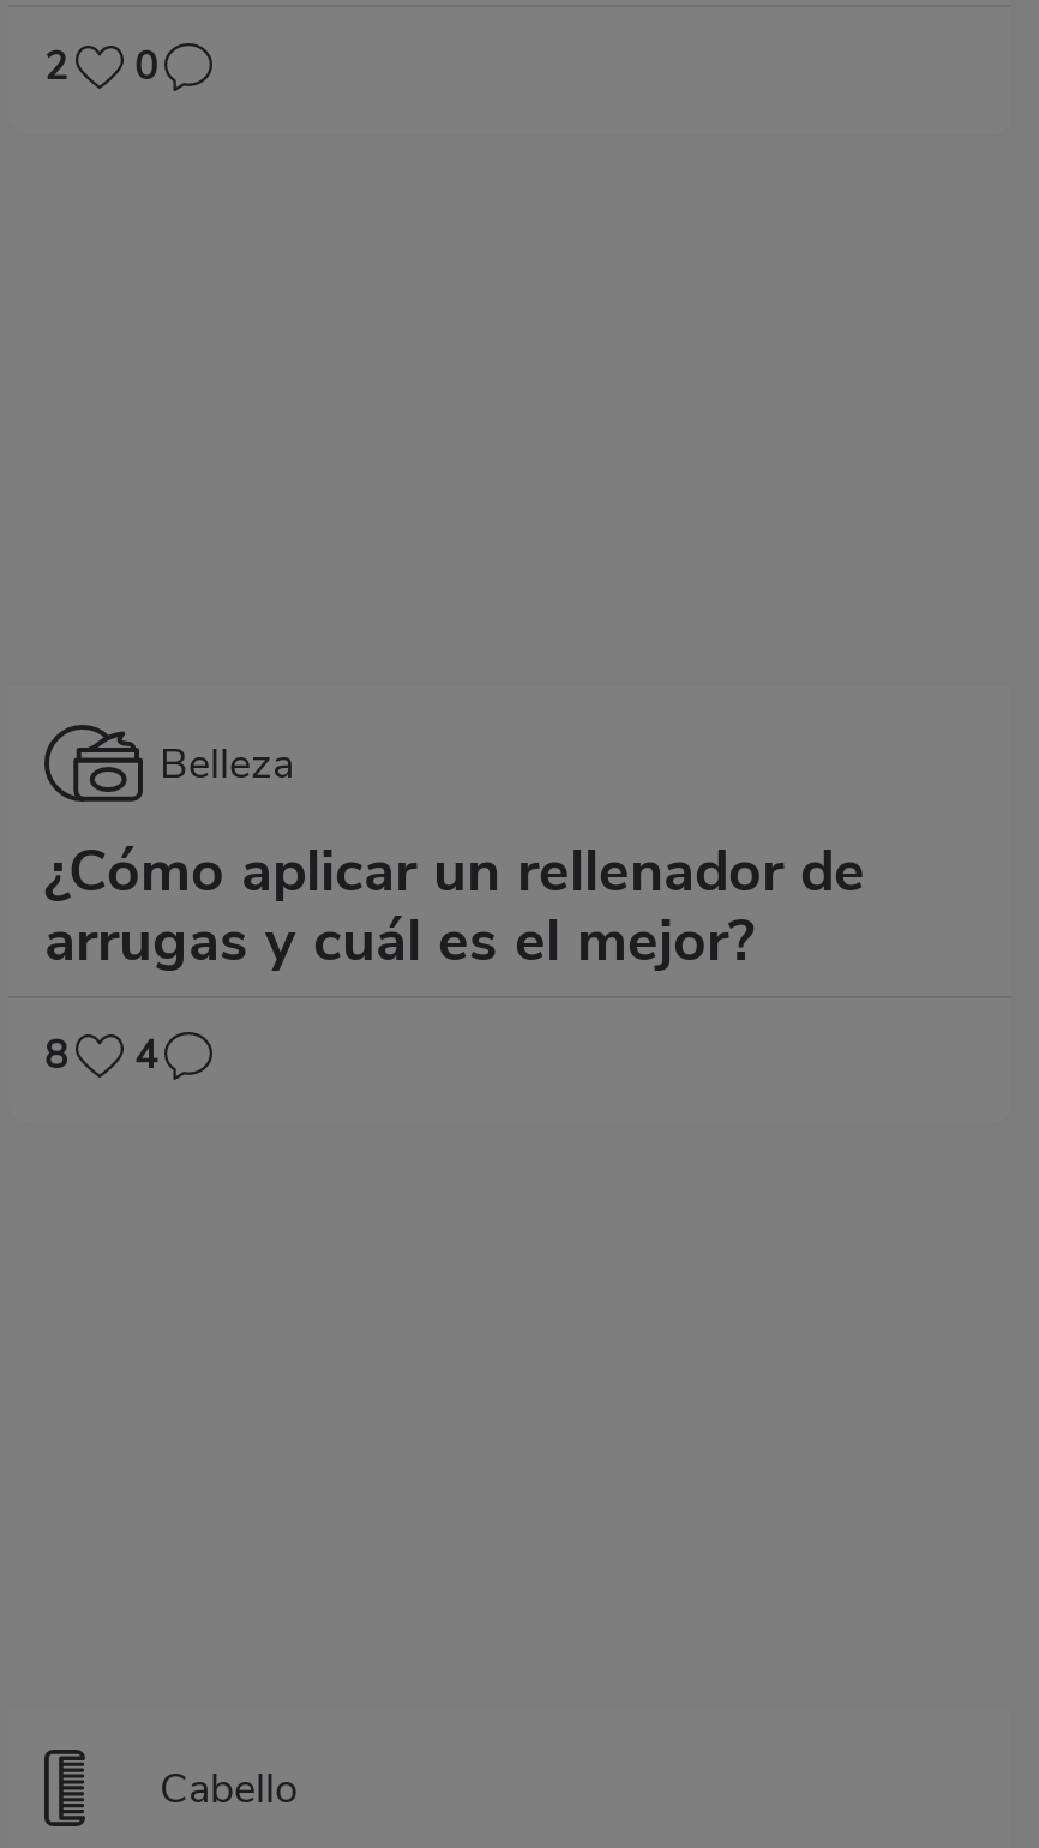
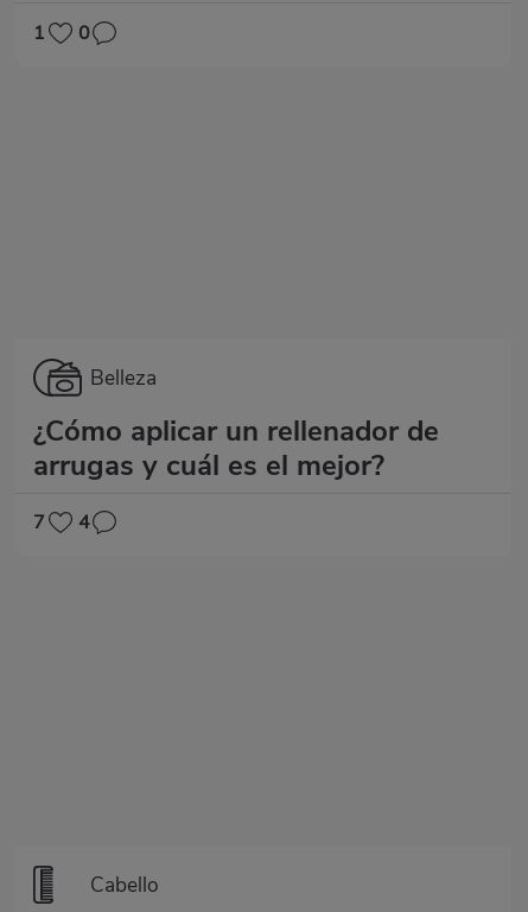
- 2 0
+ 1 0

- 8 4
+ 7 4
